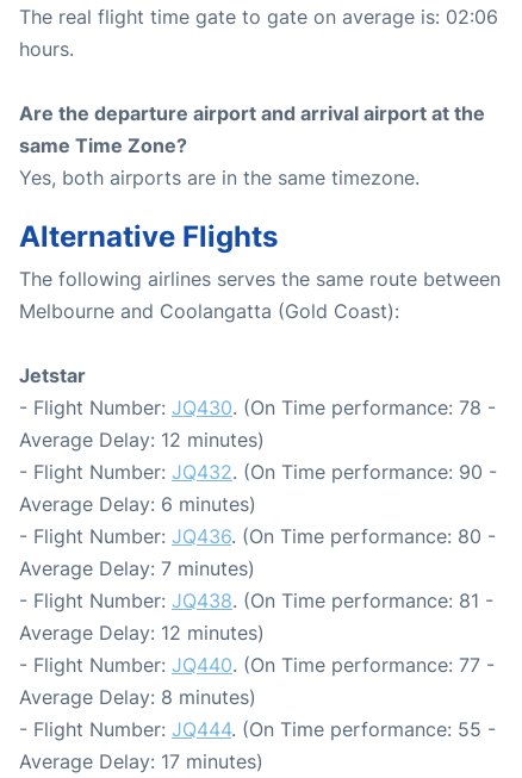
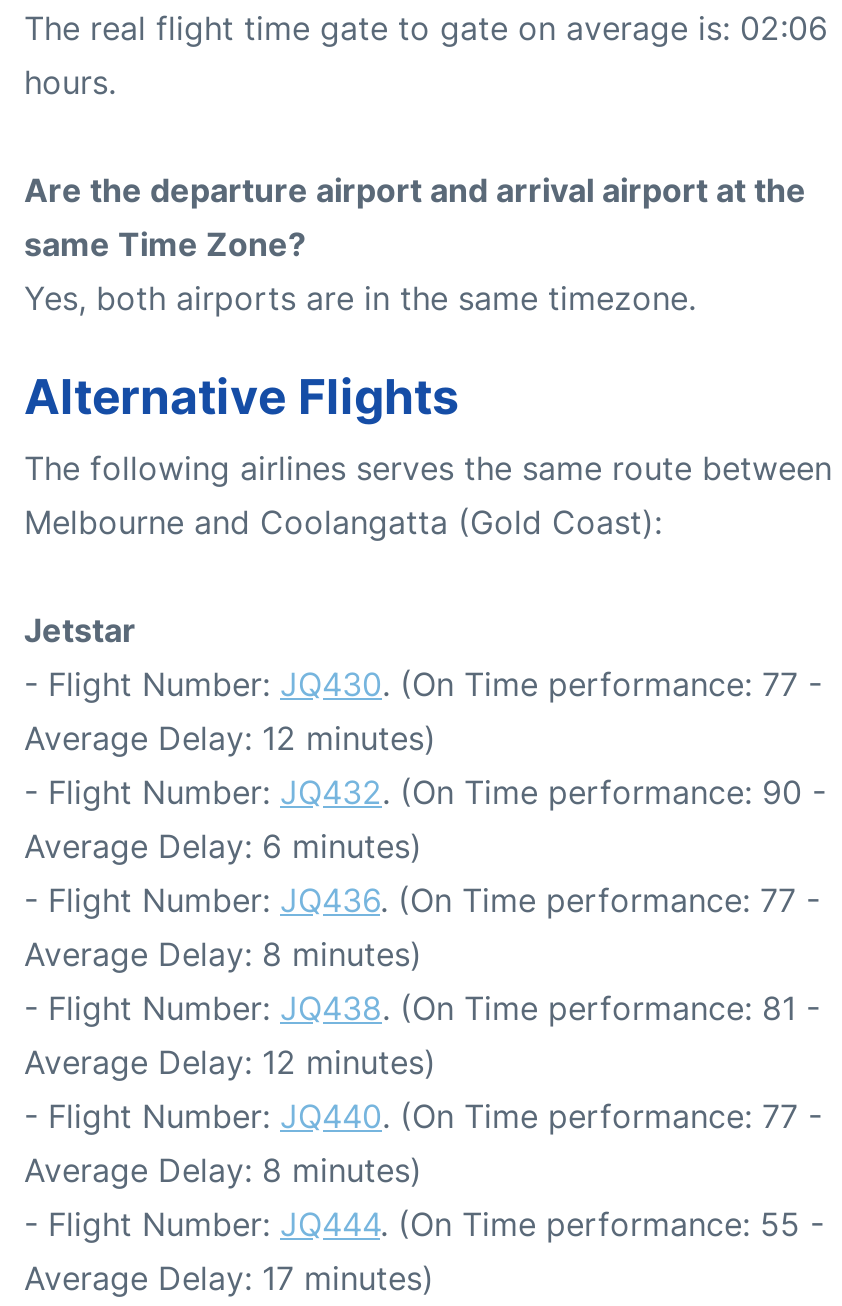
- - Flight Number: JQ430. (On Time performance: 78 -
+ - Flight Number: JQ430. (On Time performance: 77 -

- - Flight Number: JQ436. (On Time performance: 80 -
+ - Flight Number: JQ436. (On Time performance: 77 -

- Average Delay: 7 minutes)
+ Average Delay: 8 minutes)
